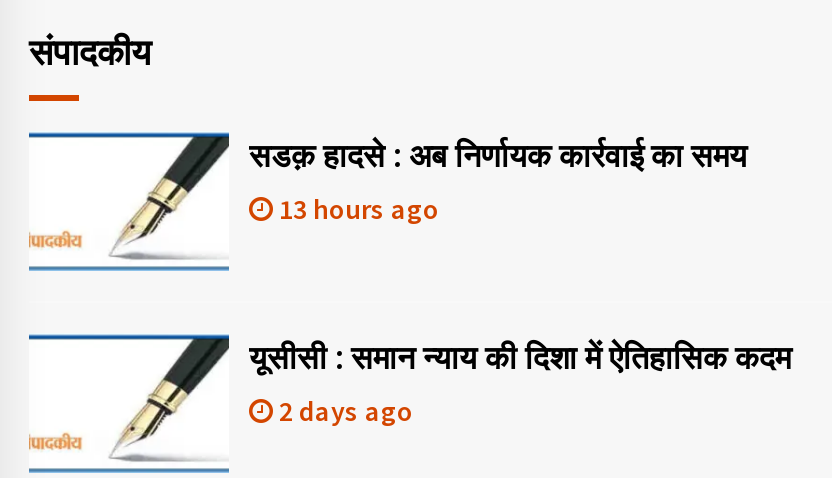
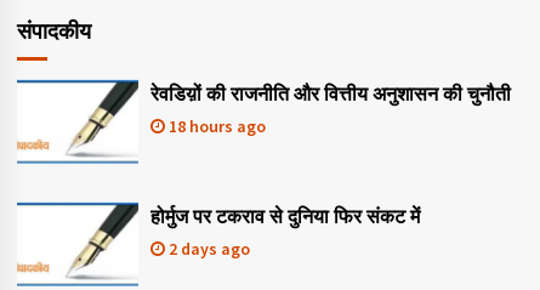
- सडक़ हादसे : अब निर्णायक कार्रवाई का समय
- 13 hours ago
+ रेवडिय़ों की राजनीति और वित्तीय अनुशासन की चुनौती
+ 18 hours ago

- यूसीसी : समान न्याय की दिशा में ऐतिहासिक कदम
+ होर्मुज पर टकराव से दुनिया फिर संकट में
